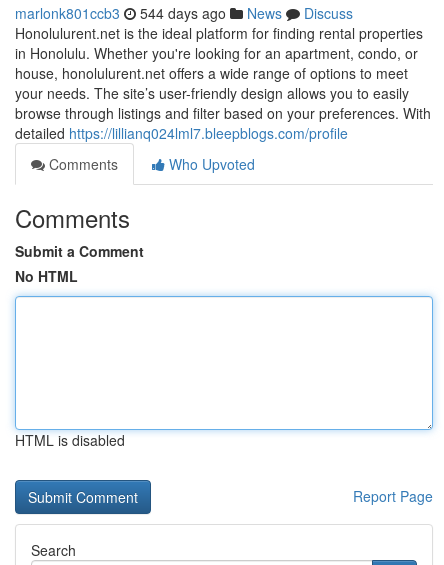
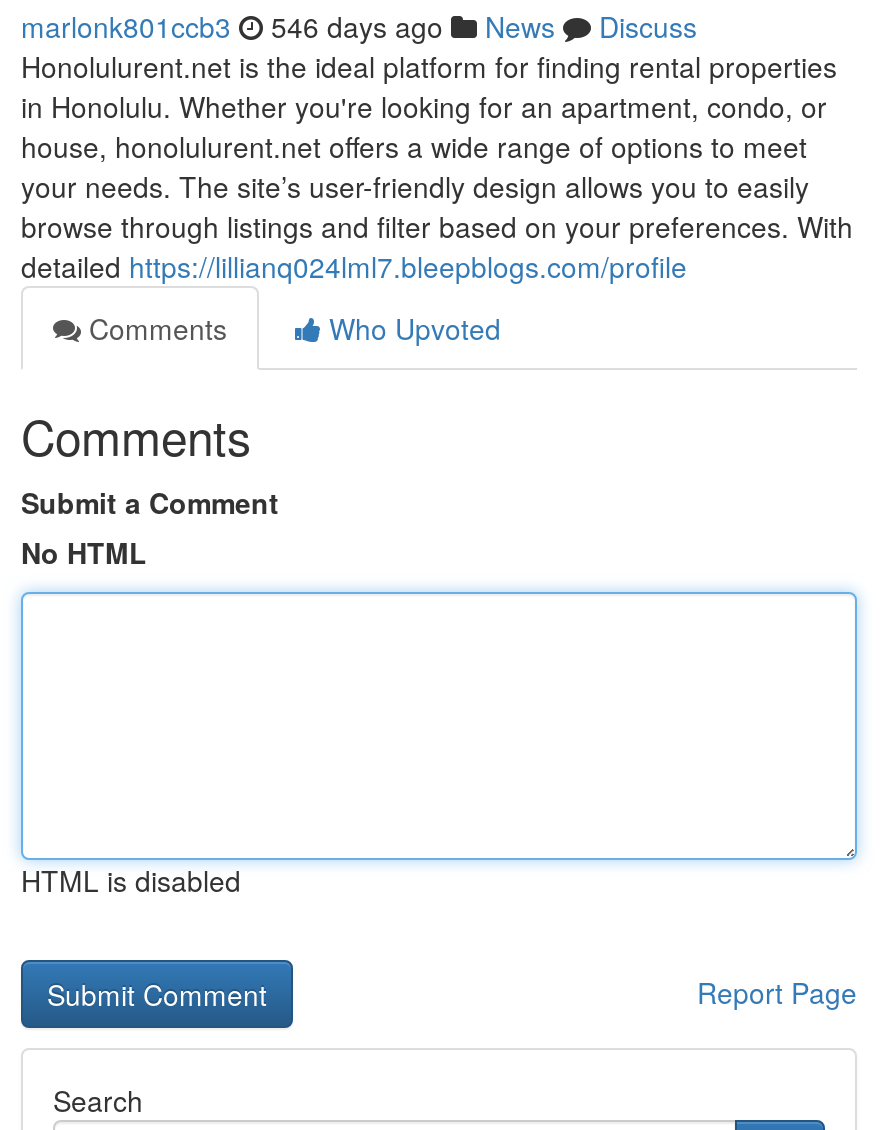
- marlonk801ccb3 544 days ago News Discuss
+ marlonk801ccb3 546 days ago News Discuss
